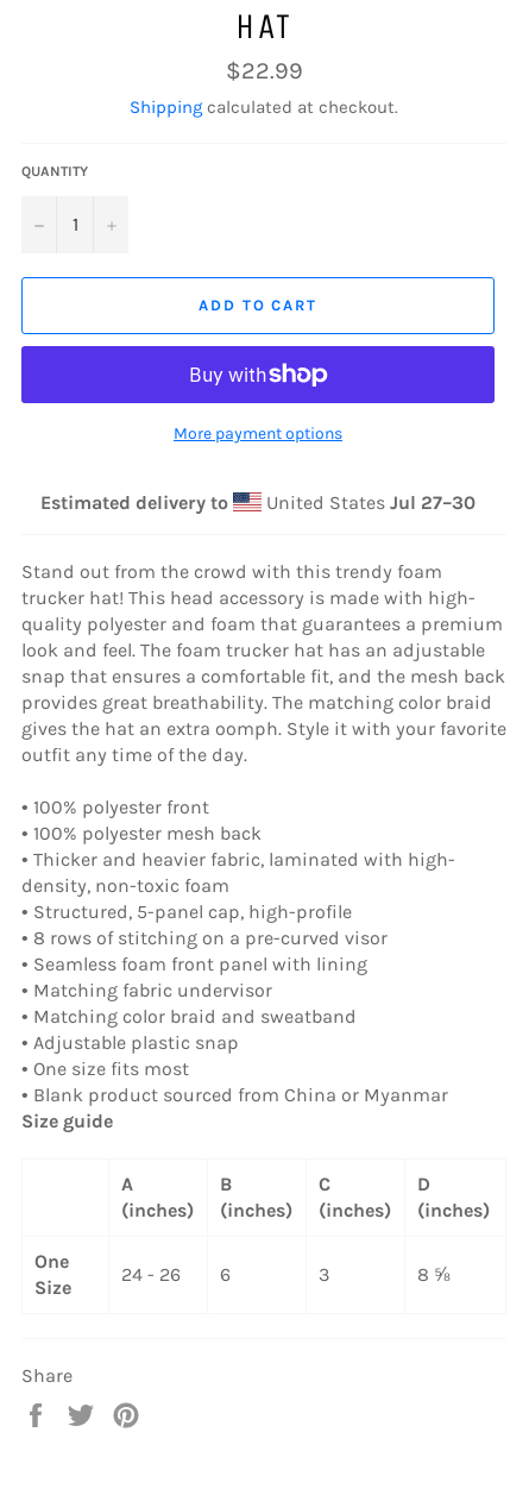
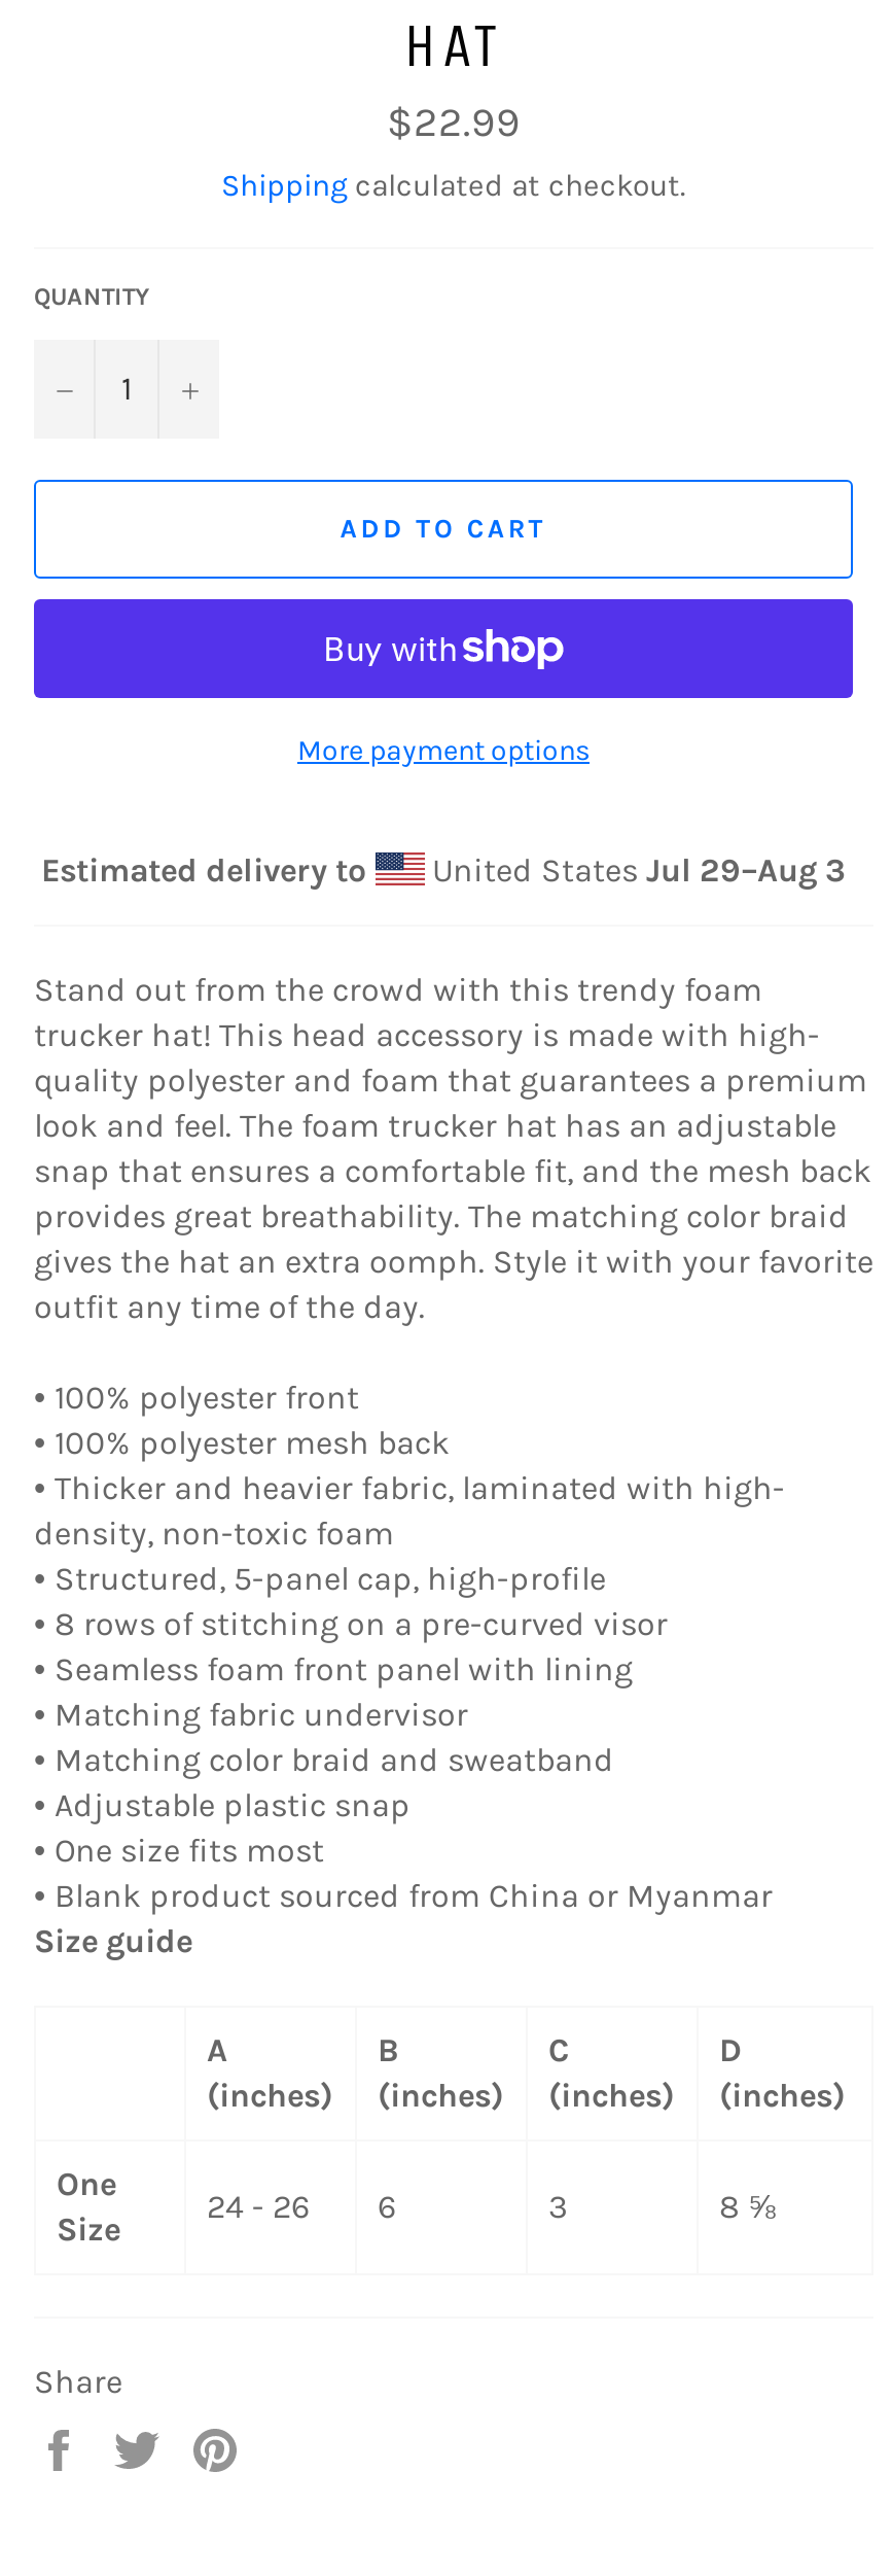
- United States Jul 27–30
+ United States Jul 29–Aug 3
